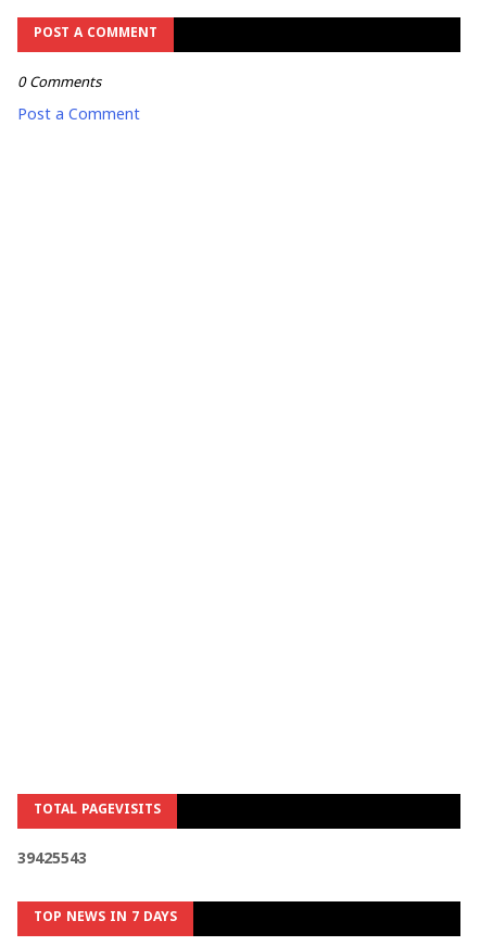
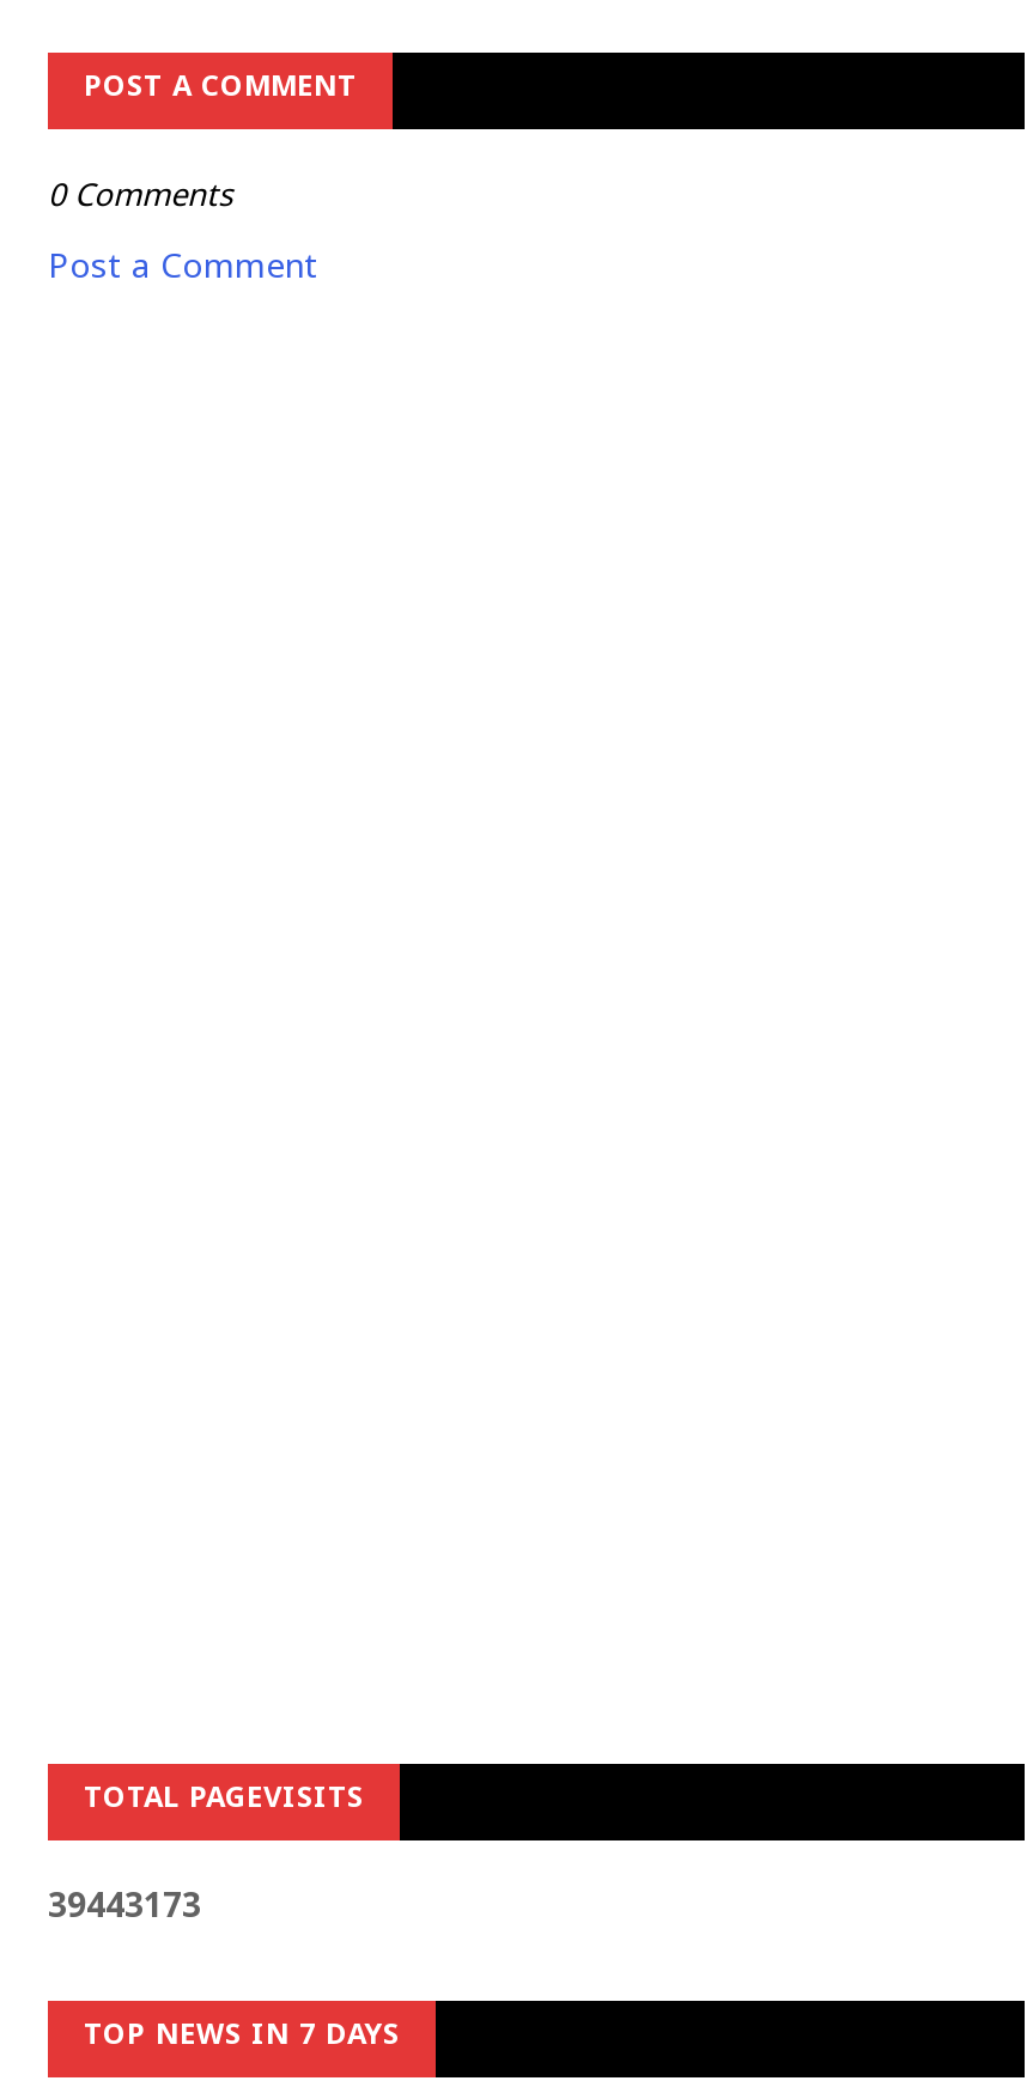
- 394255 43
+ 394431 73
